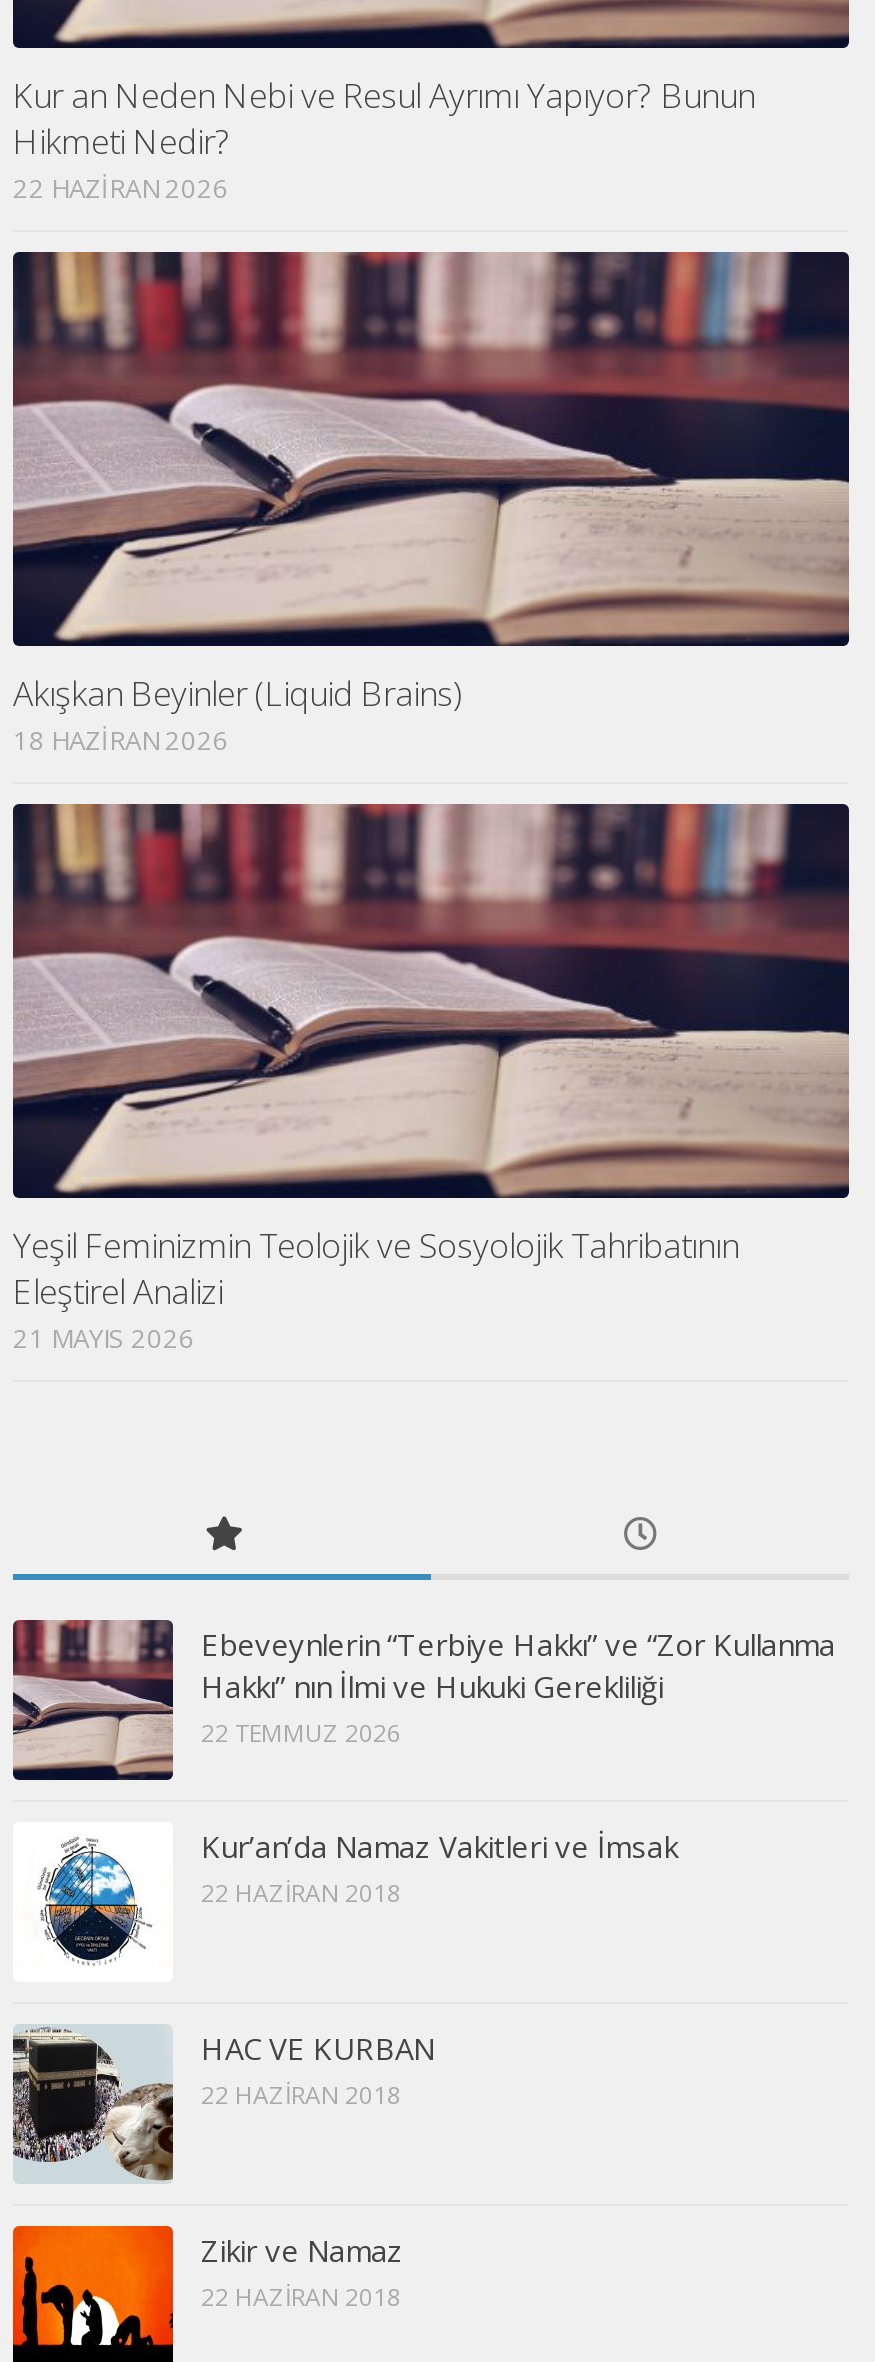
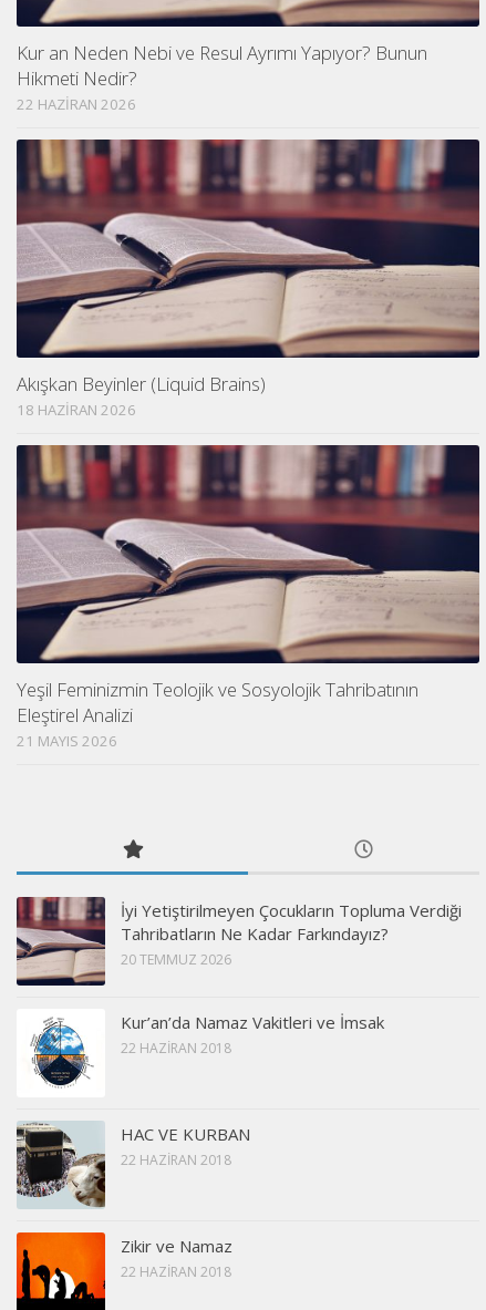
- Ebeveynlerin “Terbiye Hakkı” ve “Zor Kullanma
- Hakkı” nın İlmi ve Hukuki Gerekliliği
- 22 TEMMUZ 2026
+ İyi Yetiştirilmeyen Çocukların Topluma Verdiği
+ Tahribatların Ne Kadar Farkındayız?
+ 20 TEMMUZ 2026
